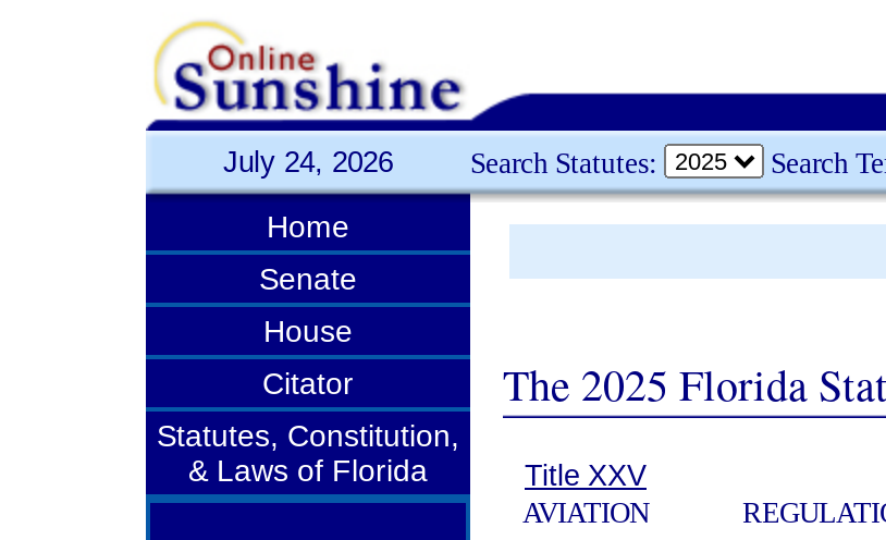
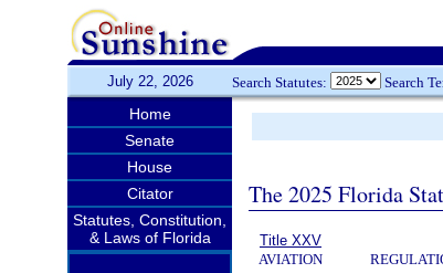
- July 24, 2026
+ July 22, 2026
